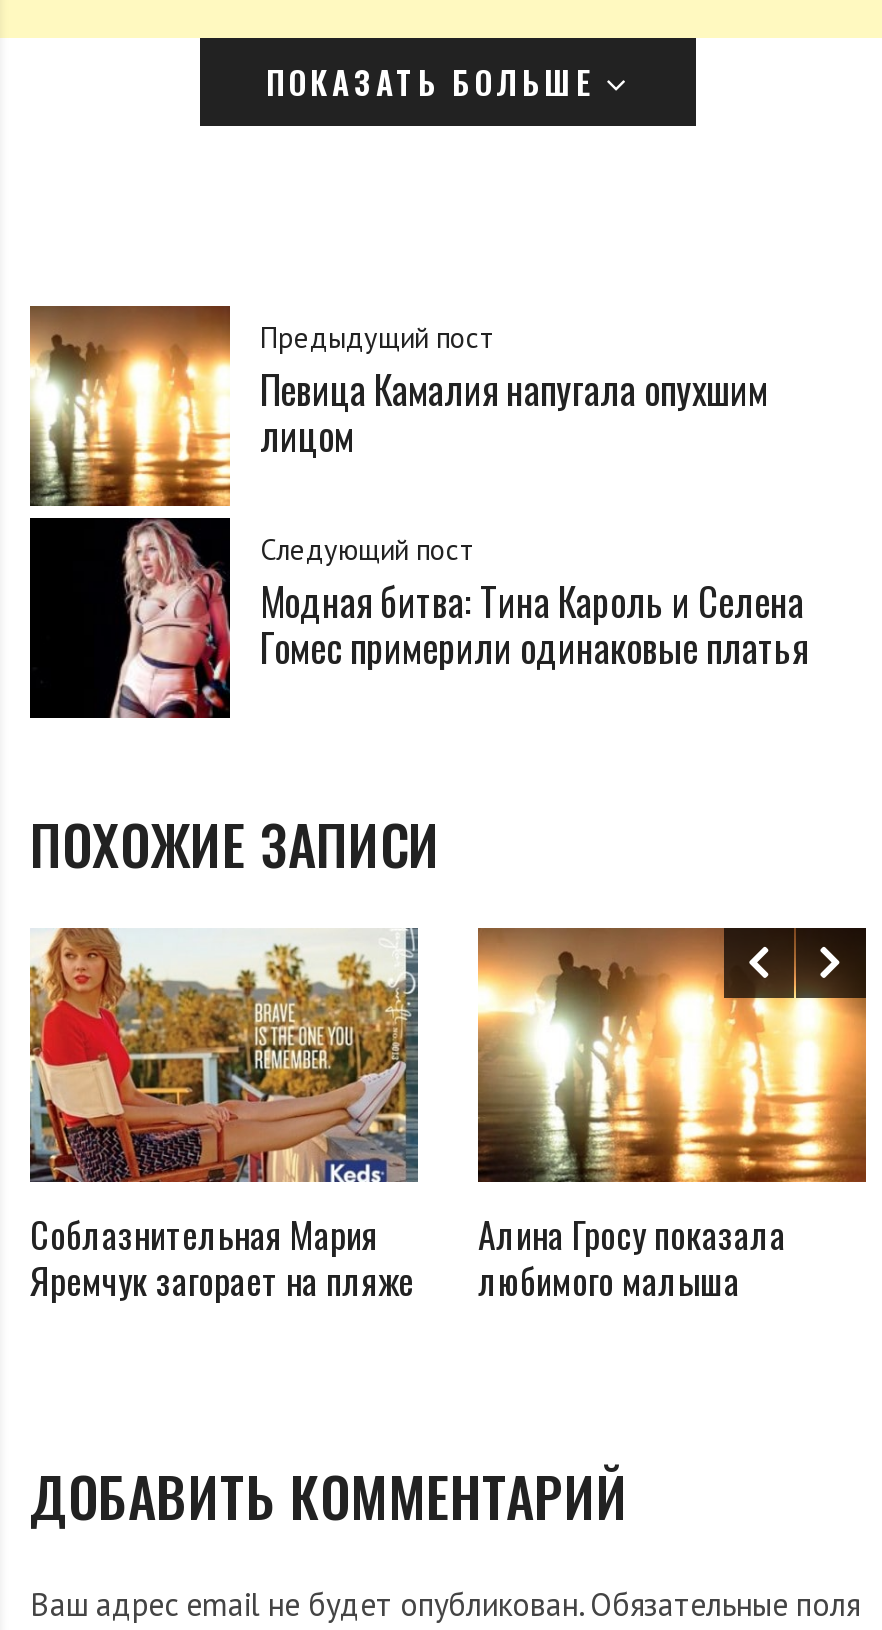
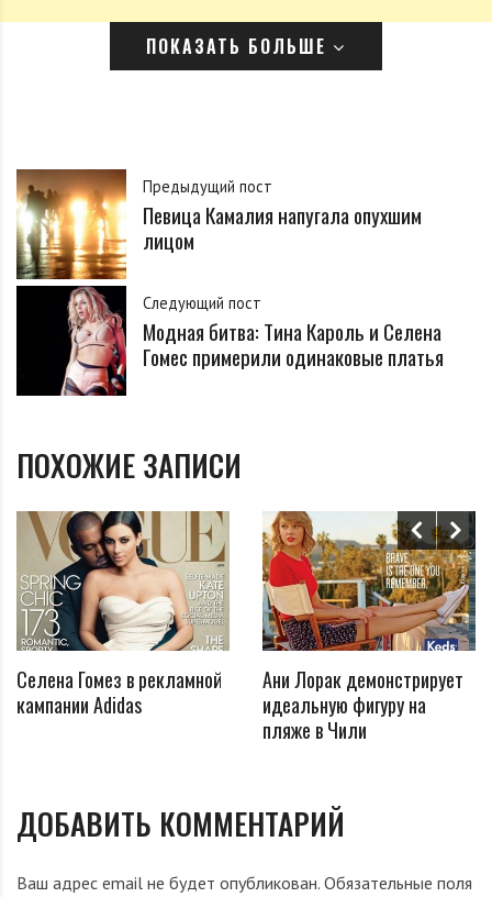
- [image]
- Соблазнительная Мария
- Яремчук загорает на пляже
+ [image]
+ Селена Гомез в рекламной
+ кампании Adidas

- [image]
- Алина Гросу показала
- любимого малыша
+ [image]
+ Ани Лорак демонстрирует
+ идеальную фигуру на
+ пляже в Чили
